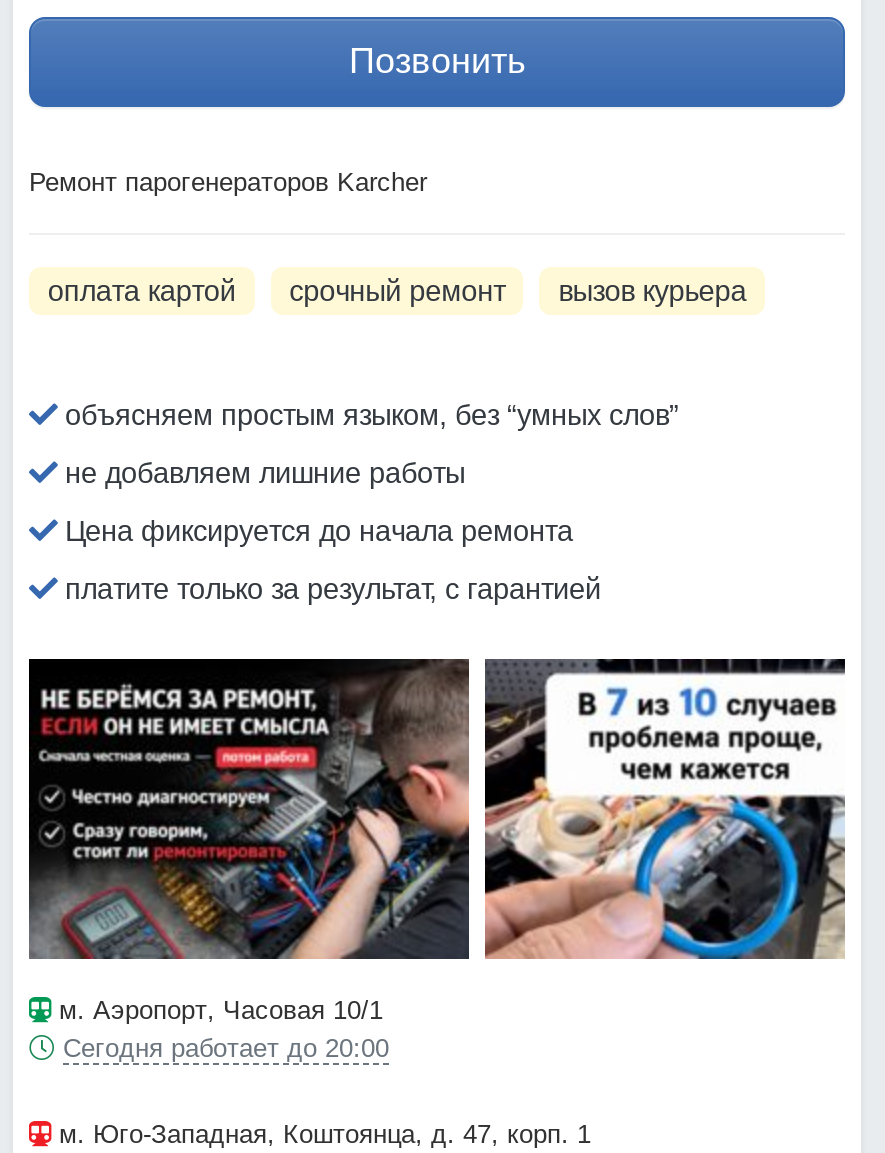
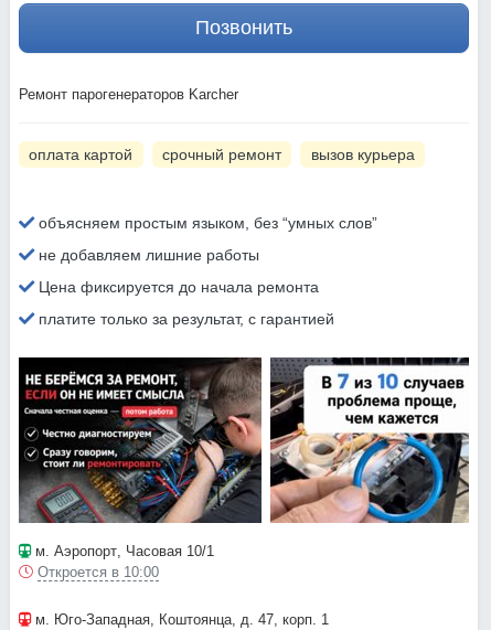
- Сегодня работает до 20:00
+ Откроется в 10:00
